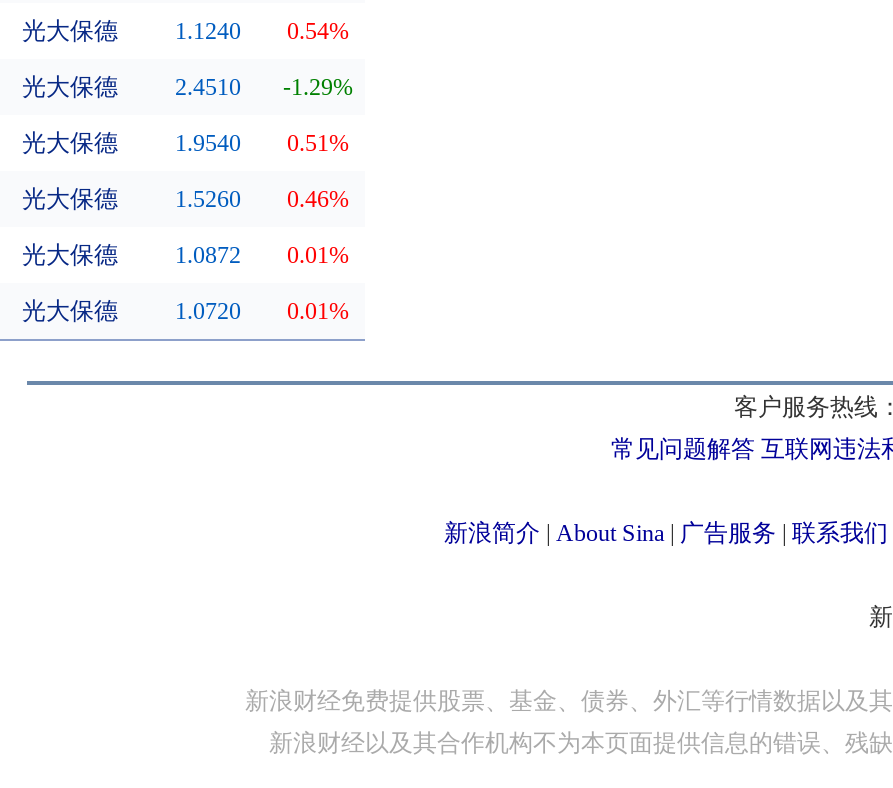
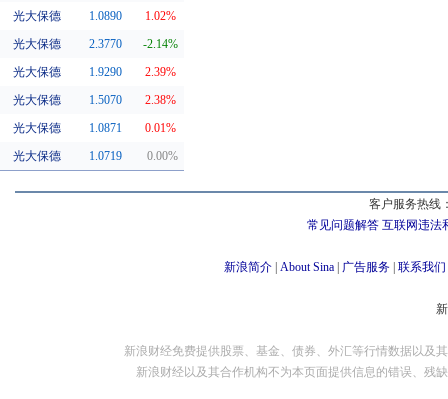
- 1.1240
+ 1.0890

- 0.54%
+ 1.02%

- 2.4510
+ 2.3770

- -1.29%
+ -2.14%

- 1.9540
+ 1.9290

- 0.51%
+ 2.39%

- 1.5260
+ 1.5070

- 0.46%
+ 2.38%

- 1.0872 0.01%
+ 1.0871 0.01%

- 1.0720
+ 1.0719

- 0.01%
+ 0.00%
